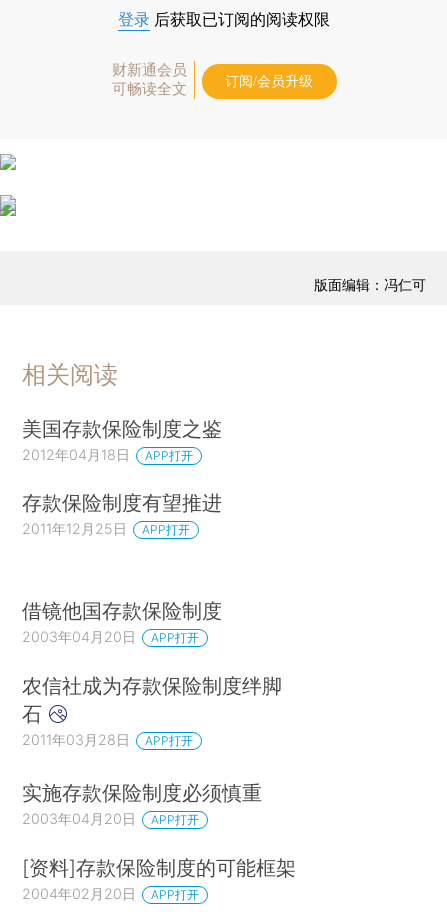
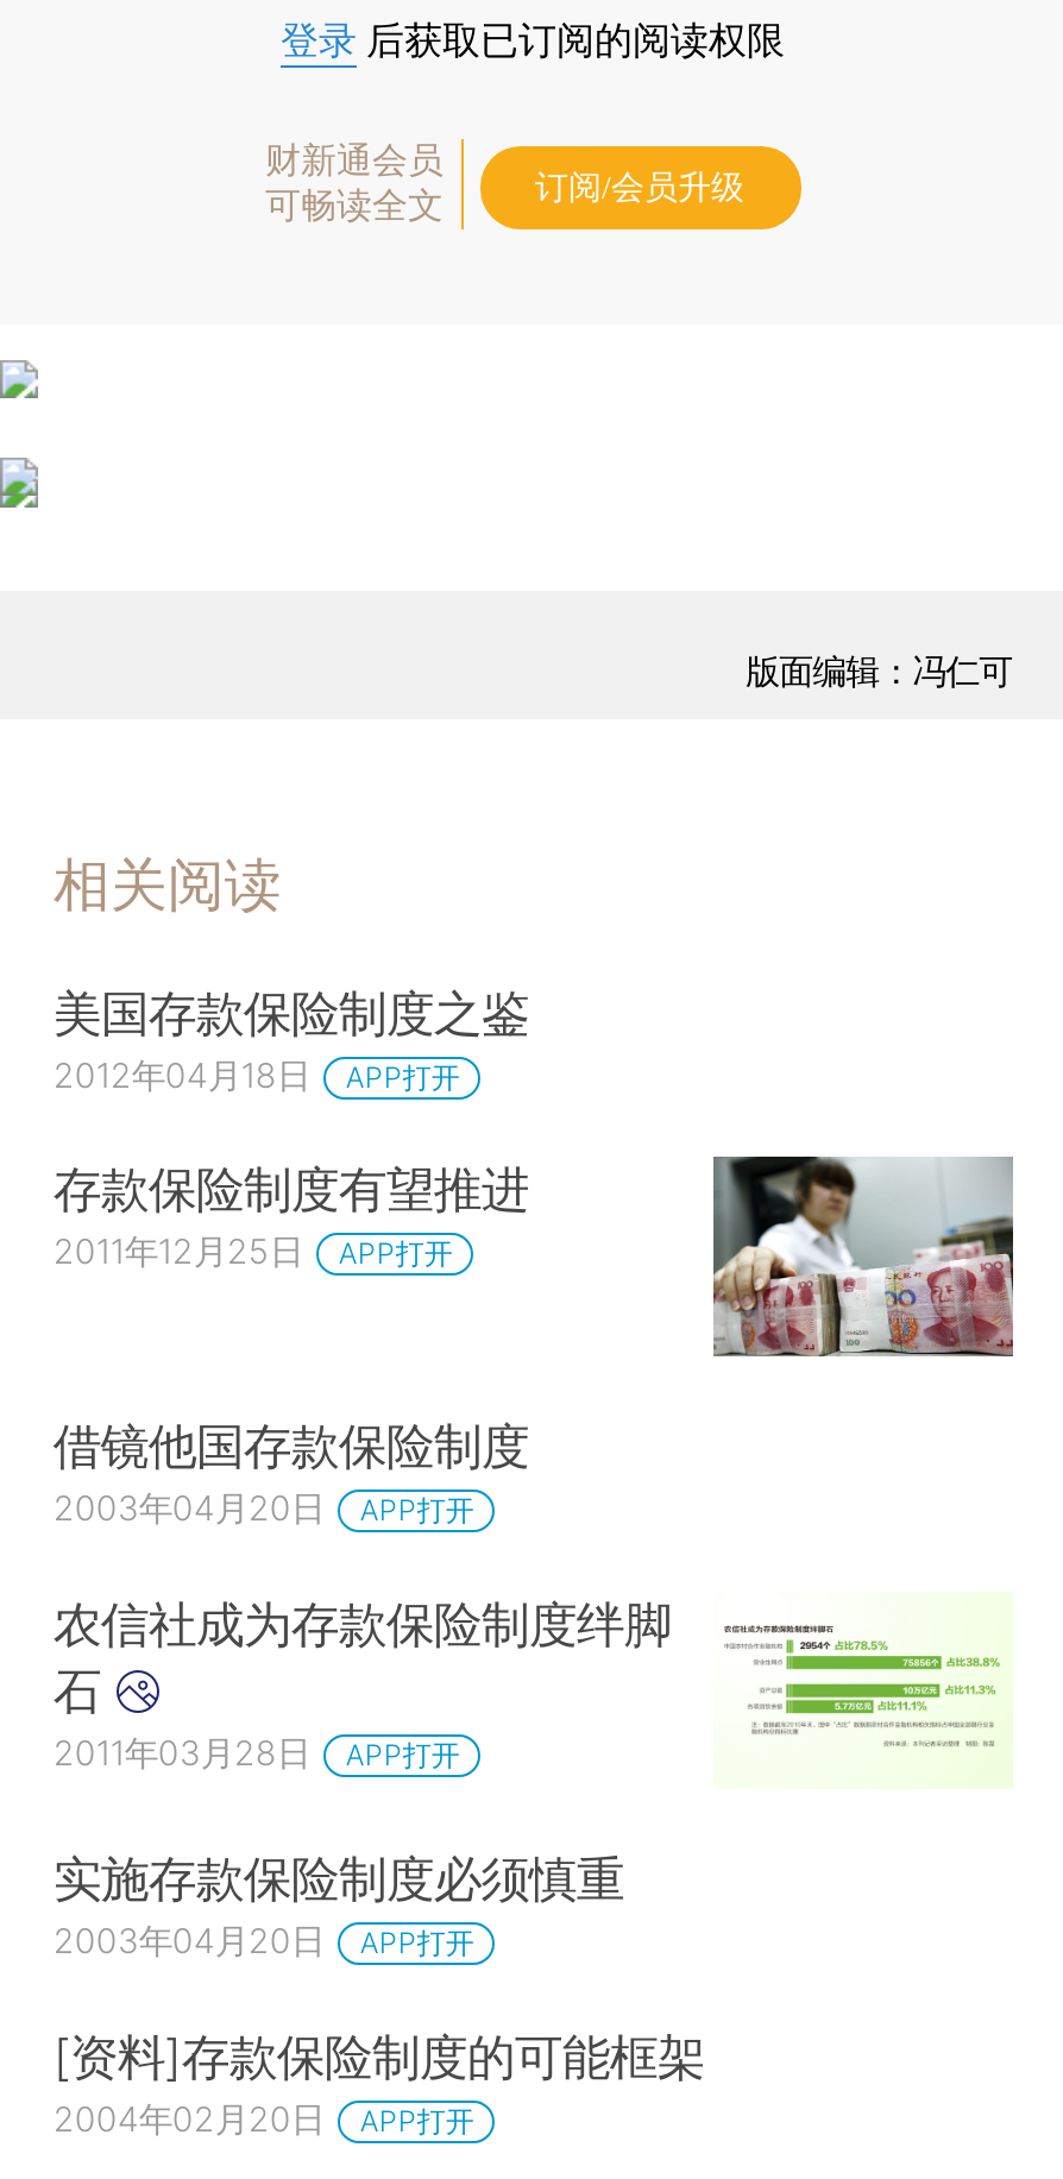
+ [image]

+ [image]
